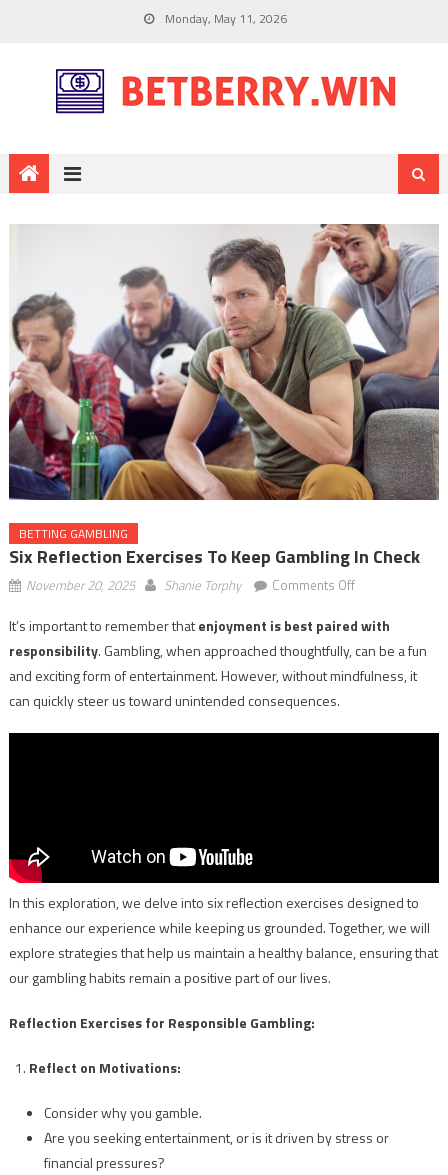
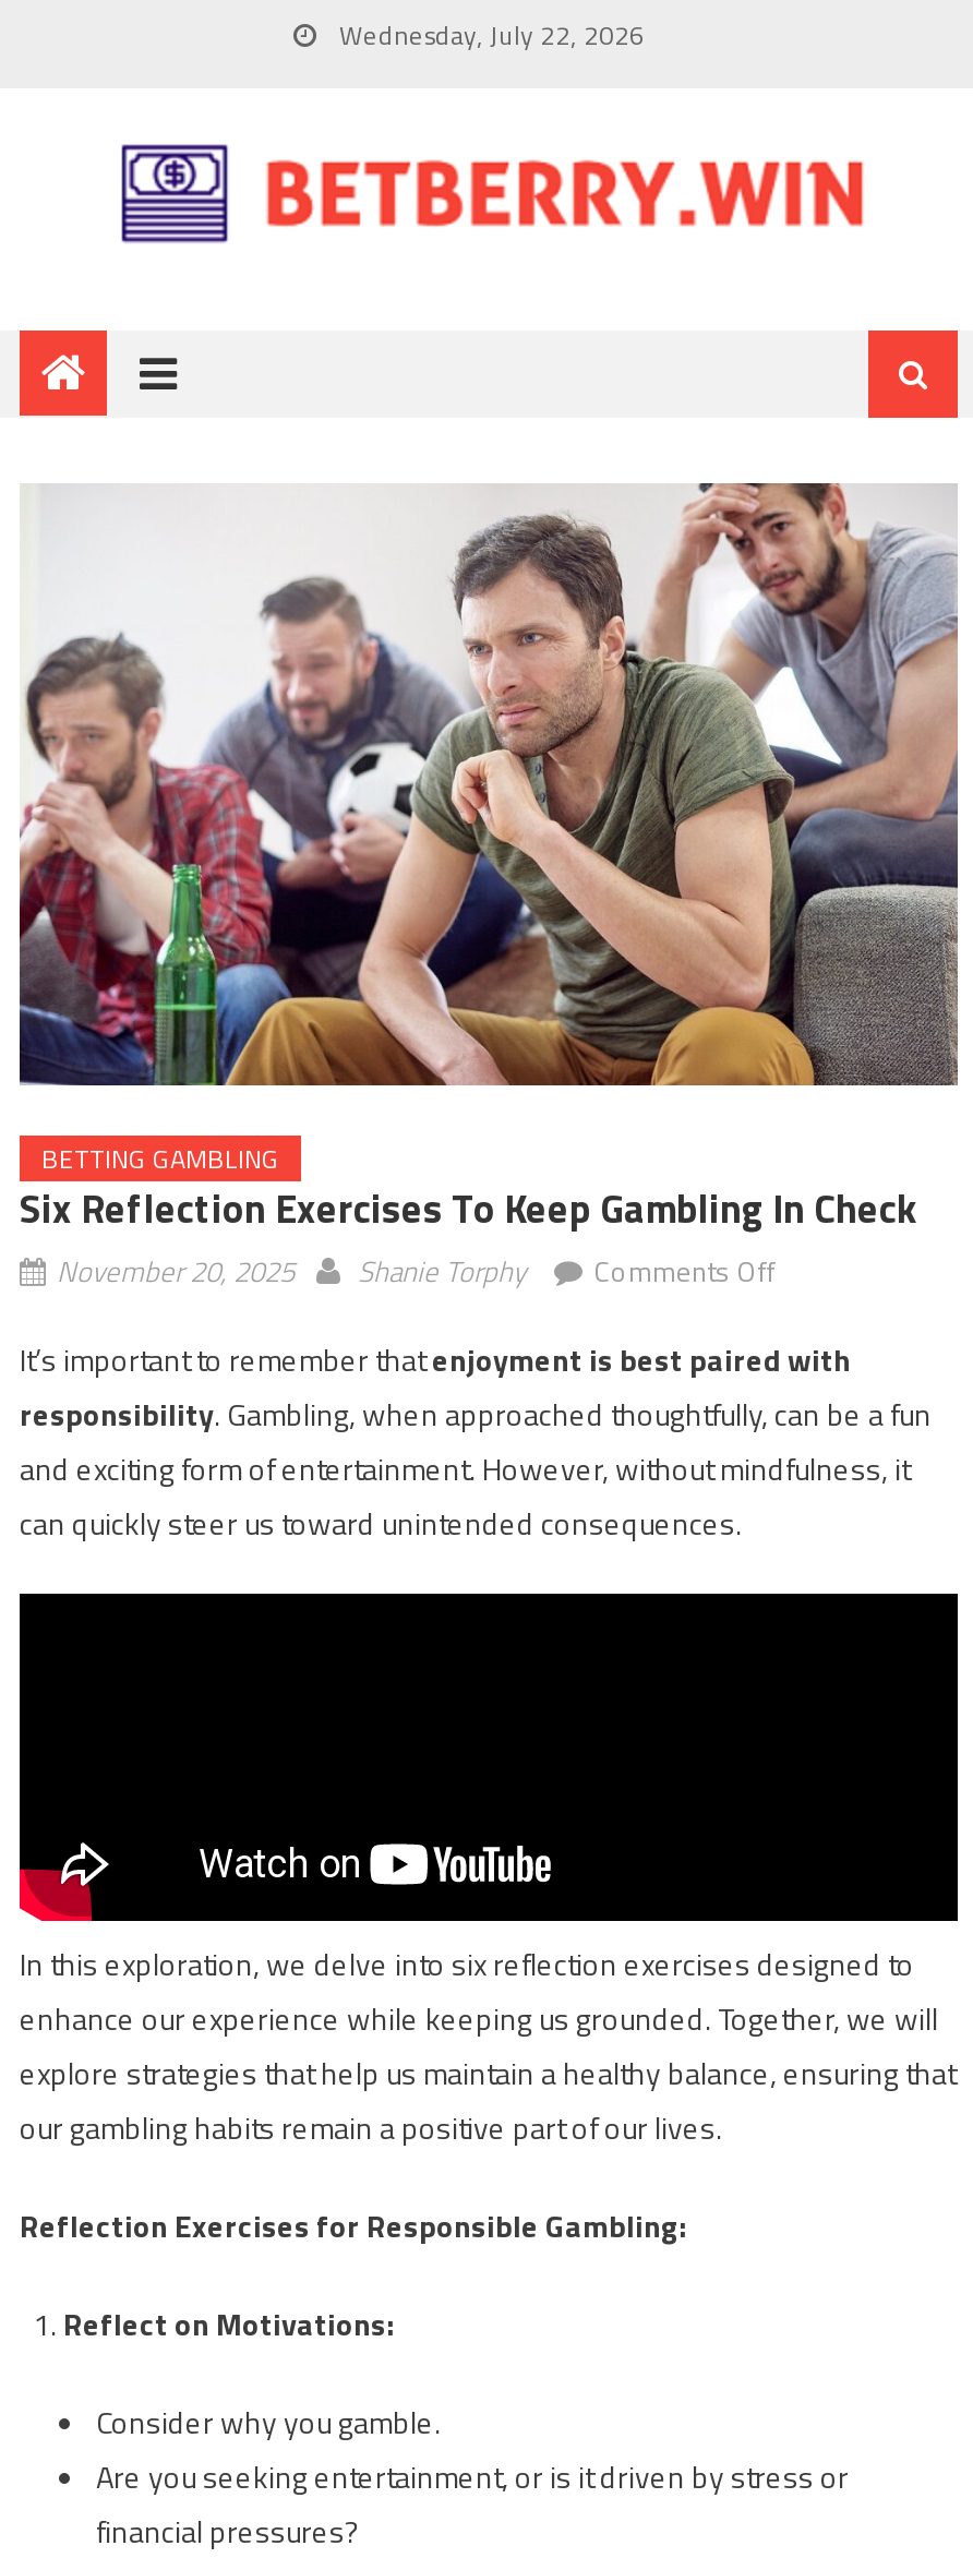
- Monday, May 11, 2026
+ Wednesday, July 22, 2026
